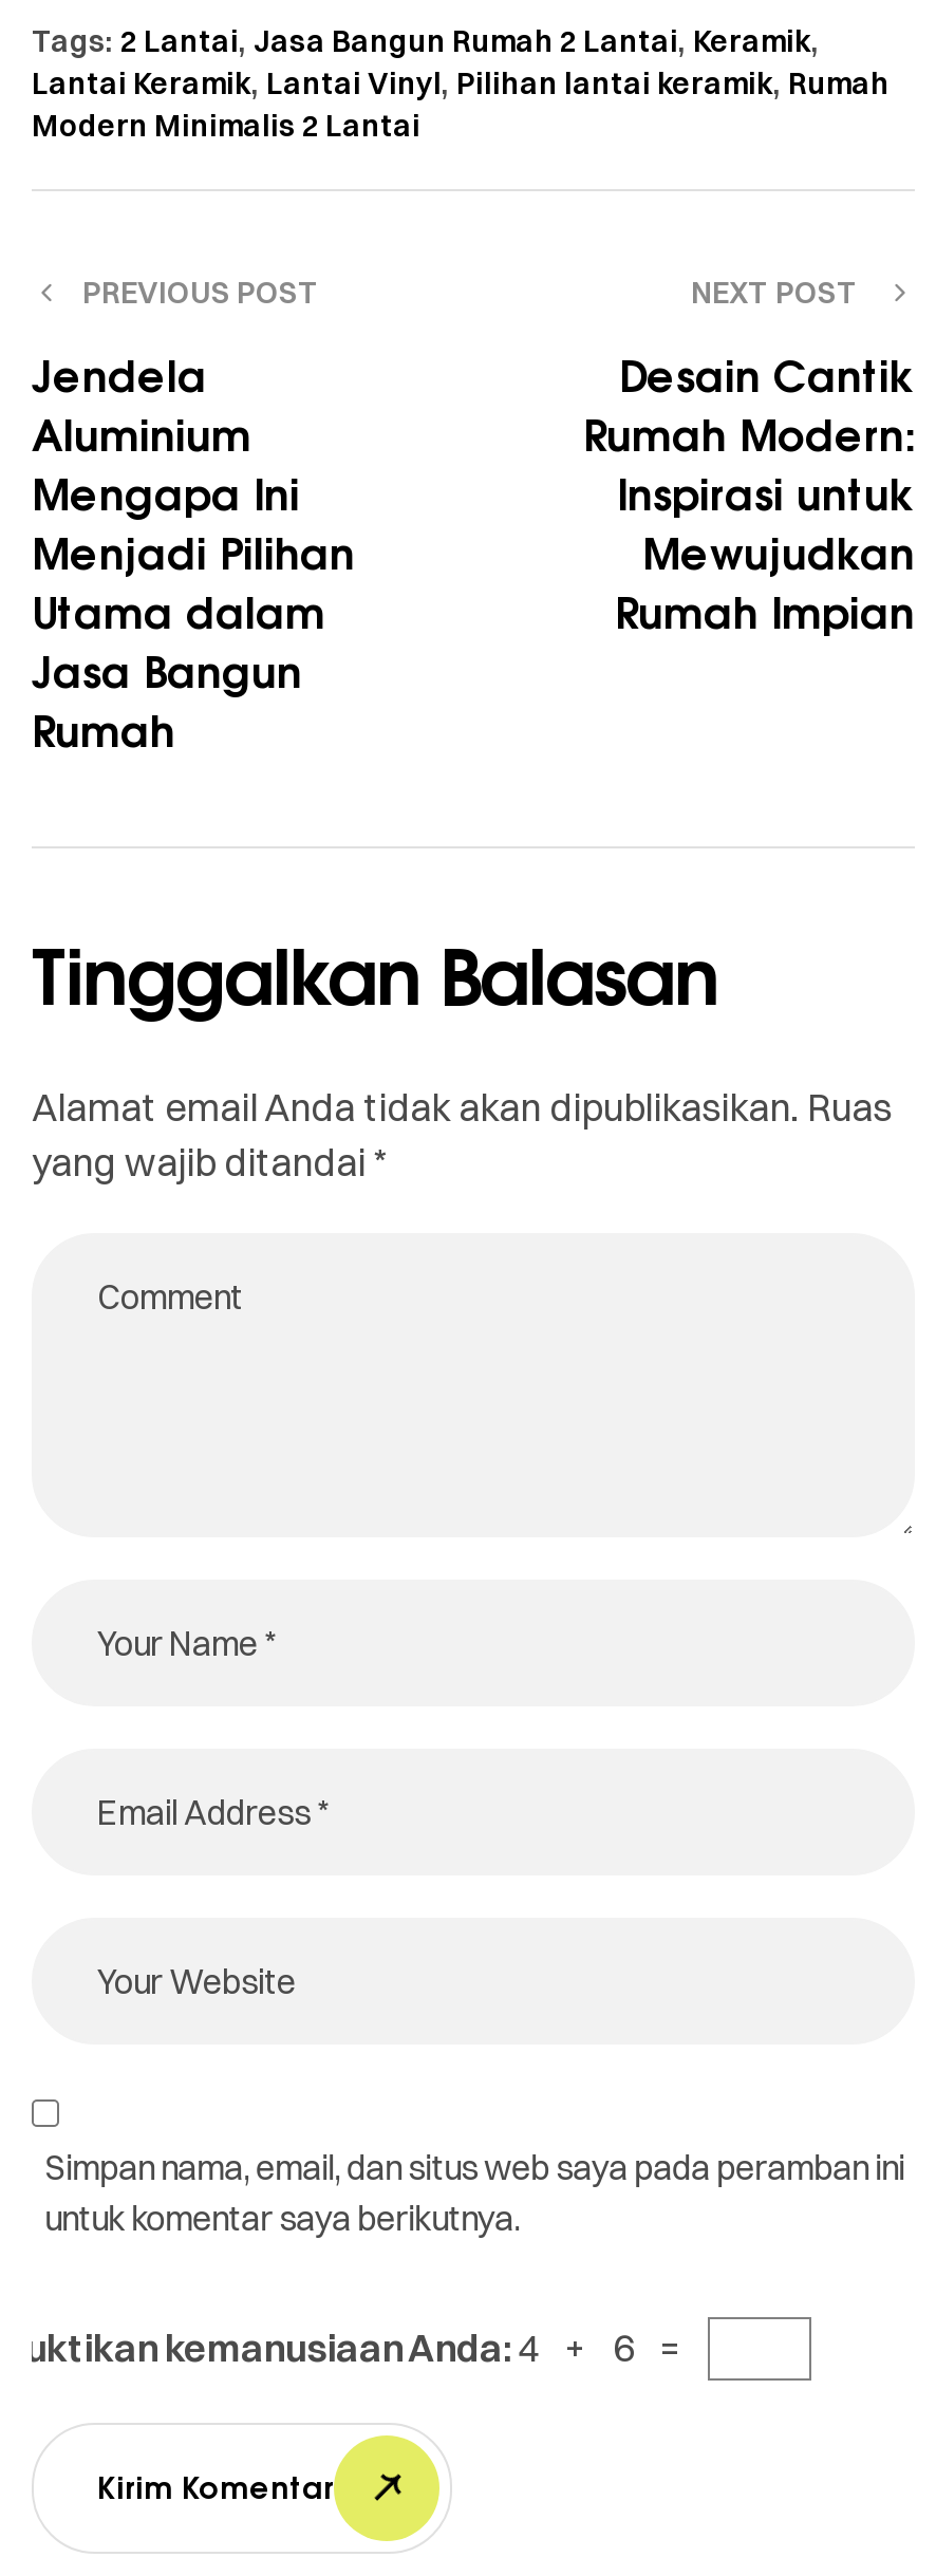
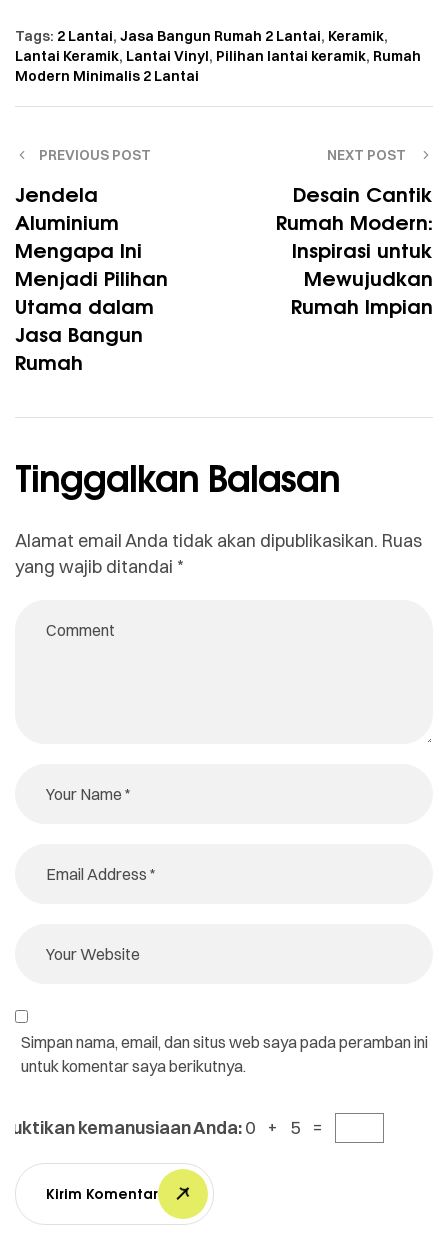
- Buktikan kemanusiaan Anda: 4 + 6 =
+ Buktikan kemanusiaan Anda: 0 + 5 =
